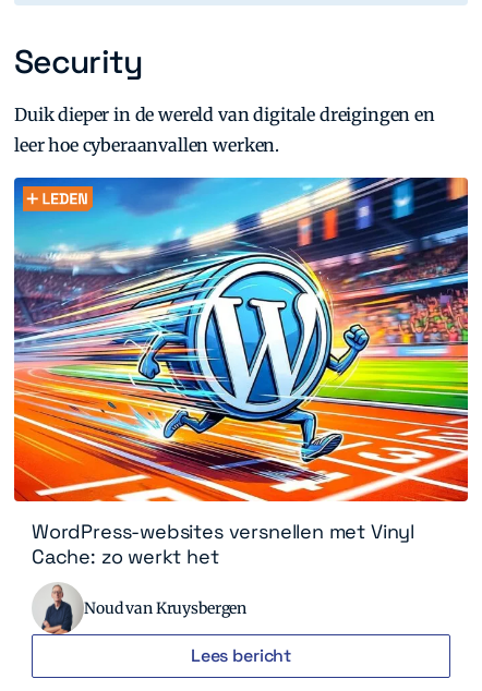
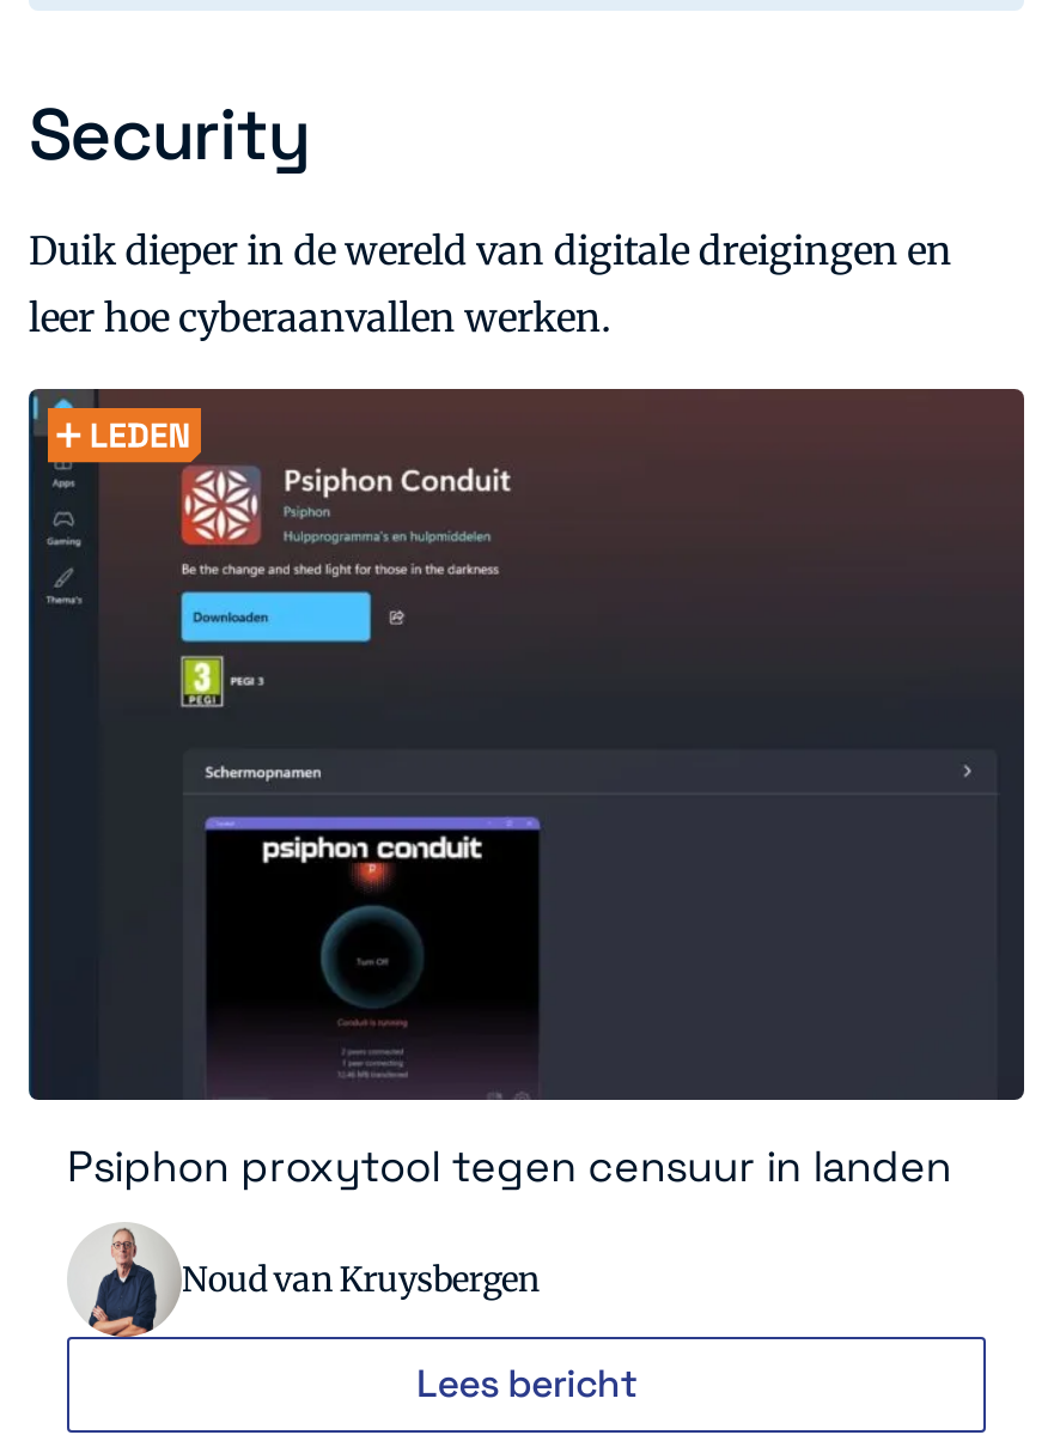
- [image]
- WordPress-websites versnellen met Vinyl
- Cache: zo werkt het
+ [image]
+ Psiphon proxytool tegen censuur in landen
